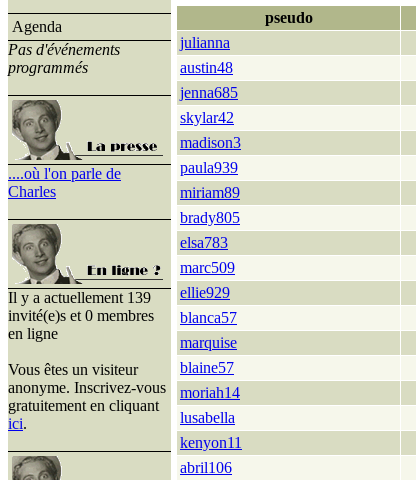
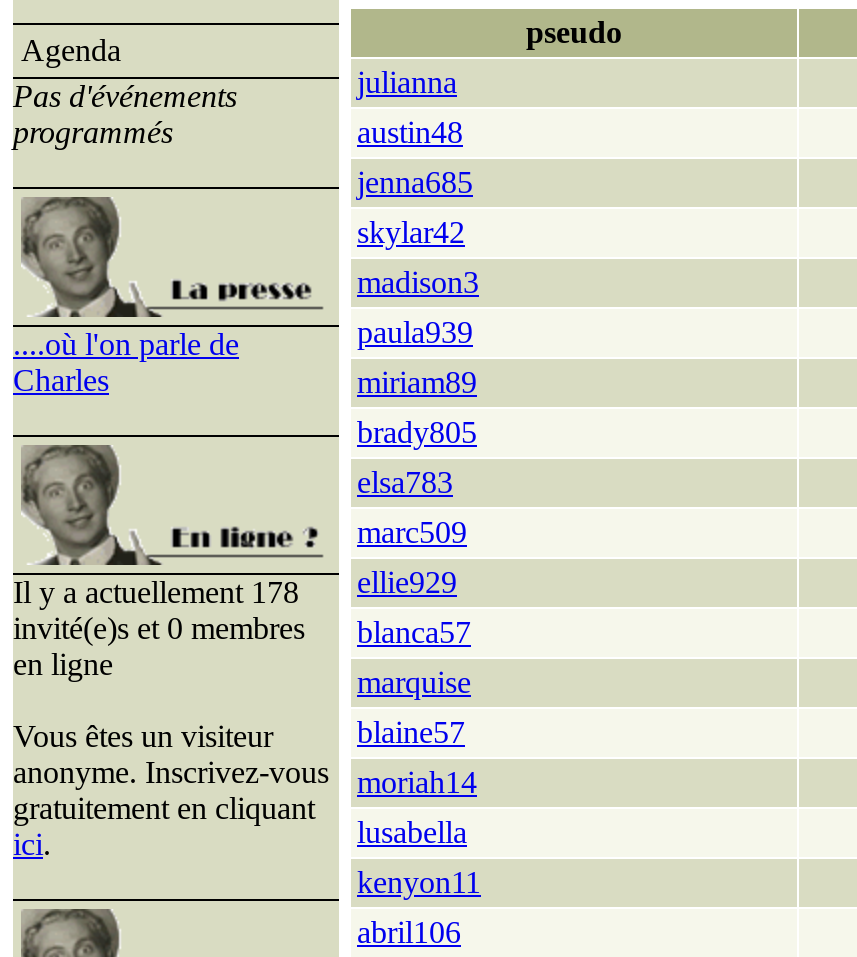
- Il y a actuellement 139
+ Il y a actuellement 178
